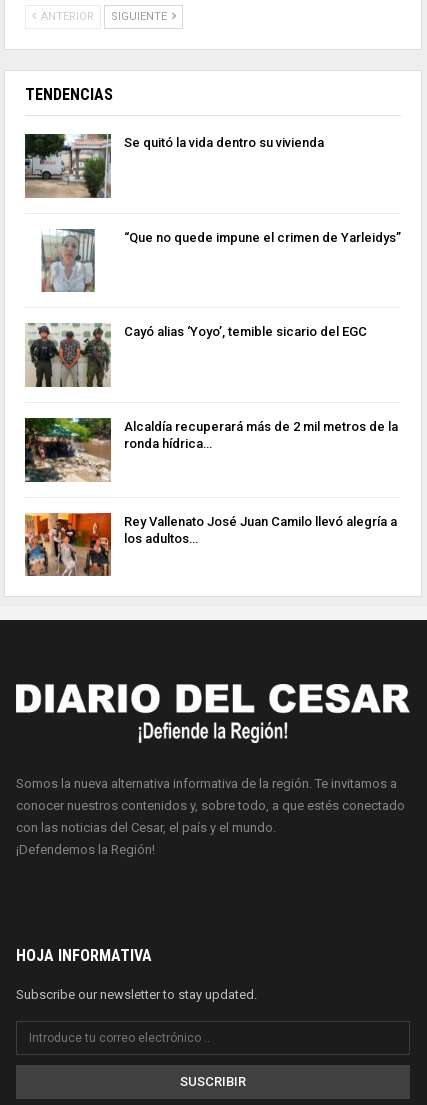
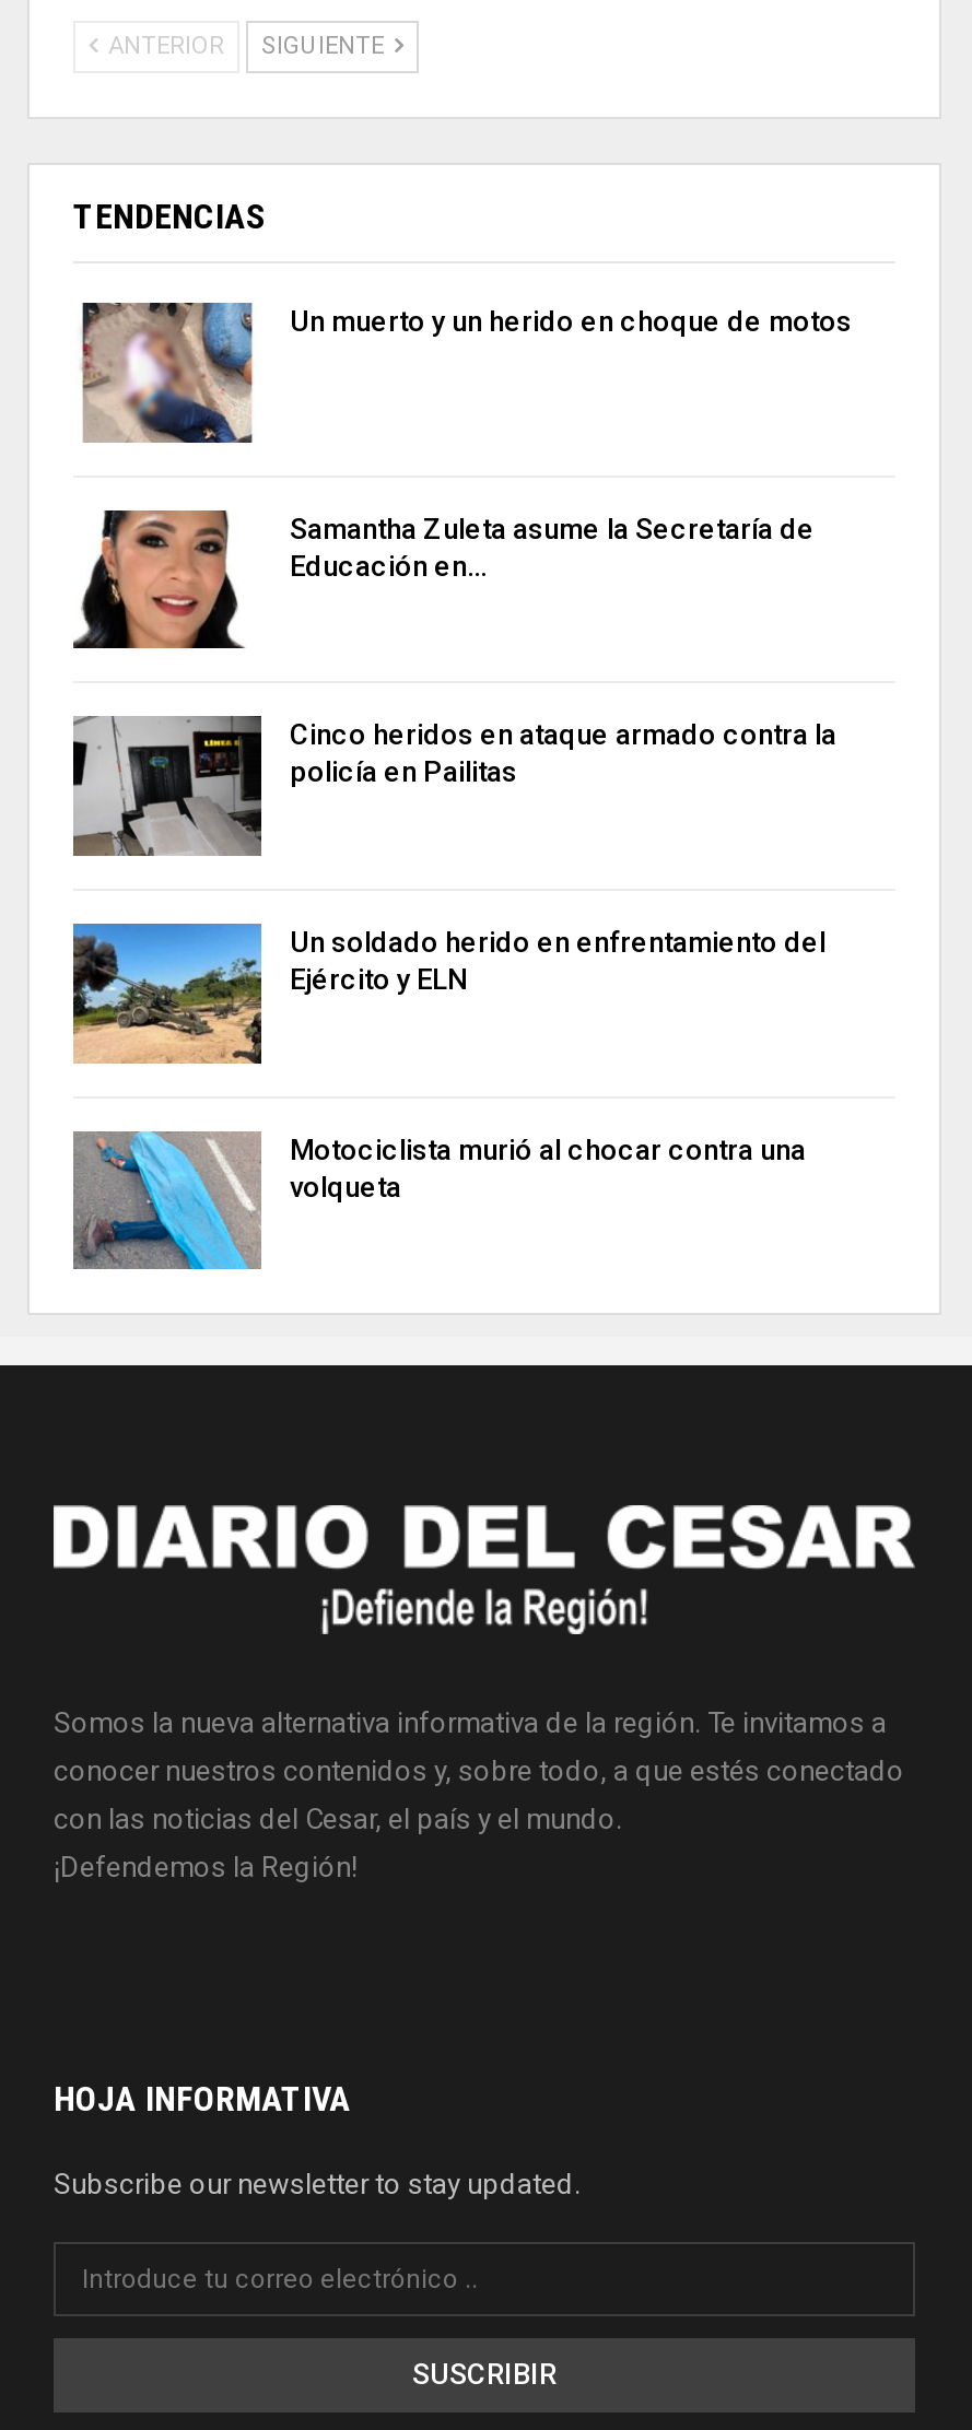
- [image]
- Se quitó la vida dentro su vivienda
+ [image]
+ Un muerto y un herido en choque de motos

- [image]
- “Que no quede impune el crimen de Yarleidys”
+ [image]
+ Samantha Zuleta asume la Secretaría de
+ Educación en…

- [image]
- Cayó alias ‘Yoyo’, temible sicario del EGC
+ [image]
+ Cinco heridos en ataque armado contra la
+ policía en Pailitas

- [image]
- Alcaldía recuperará más de 2 mil metros de la
- ronda hídrica…
+ [image]
+ Un soldado herido en enfrentamiento del
+ Ejército y ELN

- [image]
- Rey Vallenato José Juan Camilo llevó alegría a
- los adultos…
+ [image]
+ Motociclista murió al chocar contra una
+ volqueta
